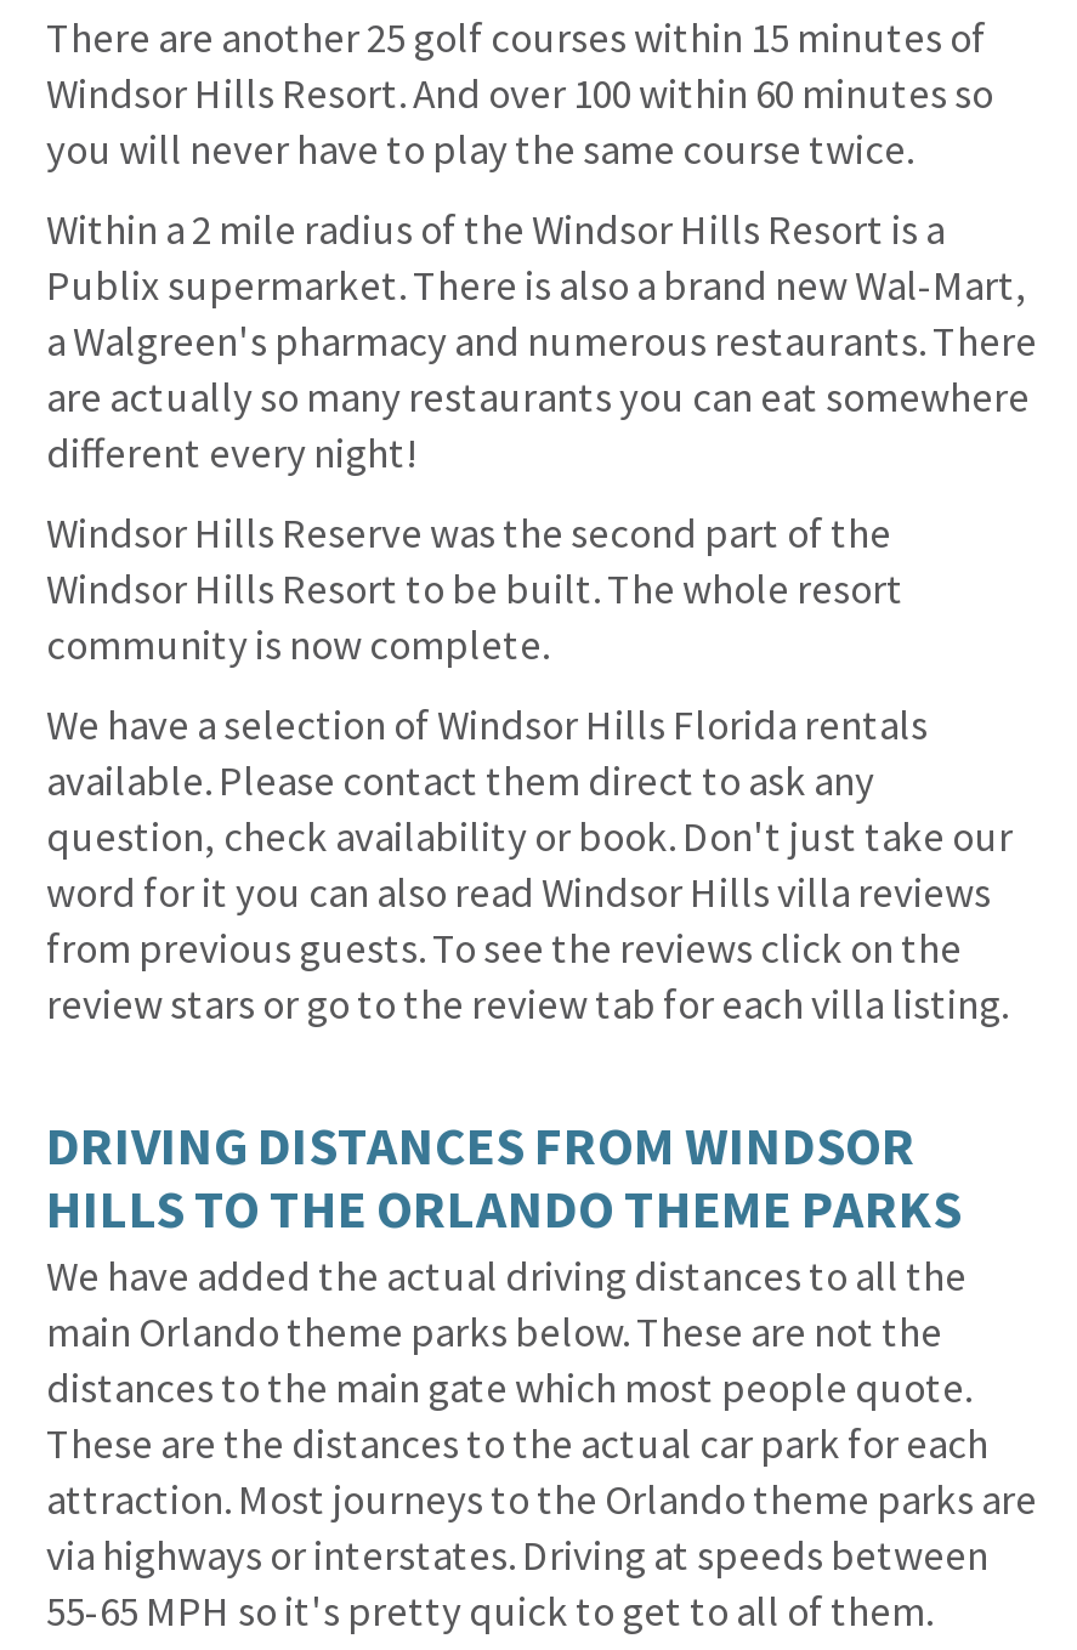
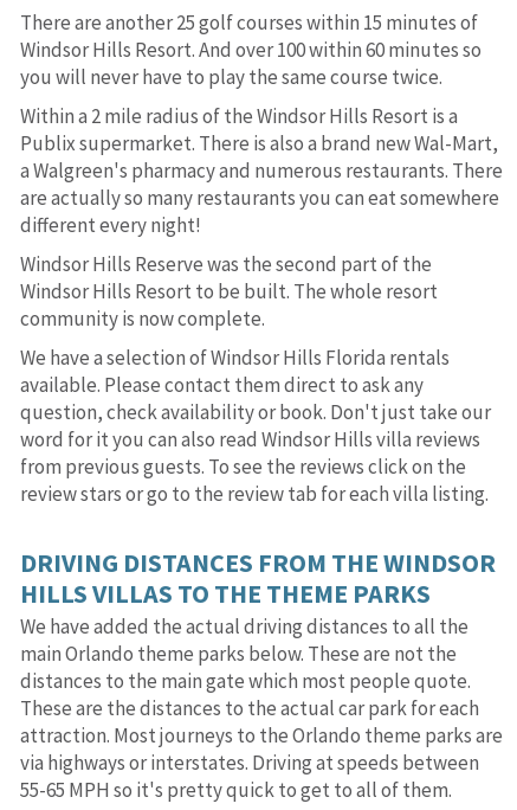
- DRIVING DISTANCES FROM WINDSOR
- HILLS TO THE ORLANDO THEME PARKS
+ DRIVING DISTANCES FROM THE WINDSOR
+ HILLS VILLAS TO THE THEME PARKS
